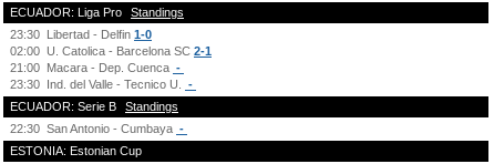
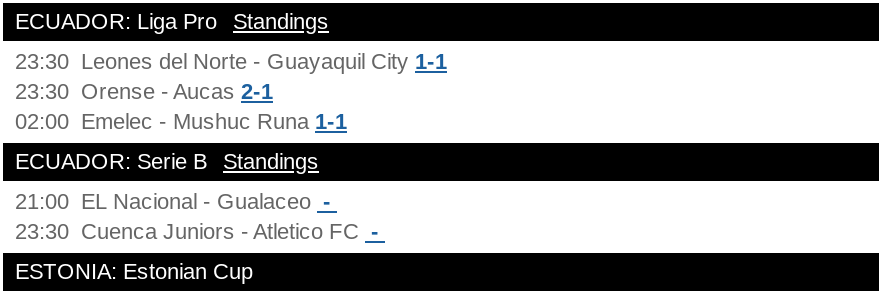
- 23:30 Libertad - Delfin 1-0
- 02:00 U. Catolica - Barcelona SC 2-1
- 21:00 Macara - Dep. Cuenca -
- 23:30 Ind. del Valle - Tecnico U. -
+ 23:30 Leones del Norte - Guayaquil City 1-1
+ 23:30 Orense - Aucas 2-1
+ 02:00 Emelec - Mushuc Runa 1-1

- 22:30 San Antonio - Cumbaya -
+ 21:00 EL Nacional - Gualaceo -
+ 23:30 Cuenca Juniors - Atletico FC -
